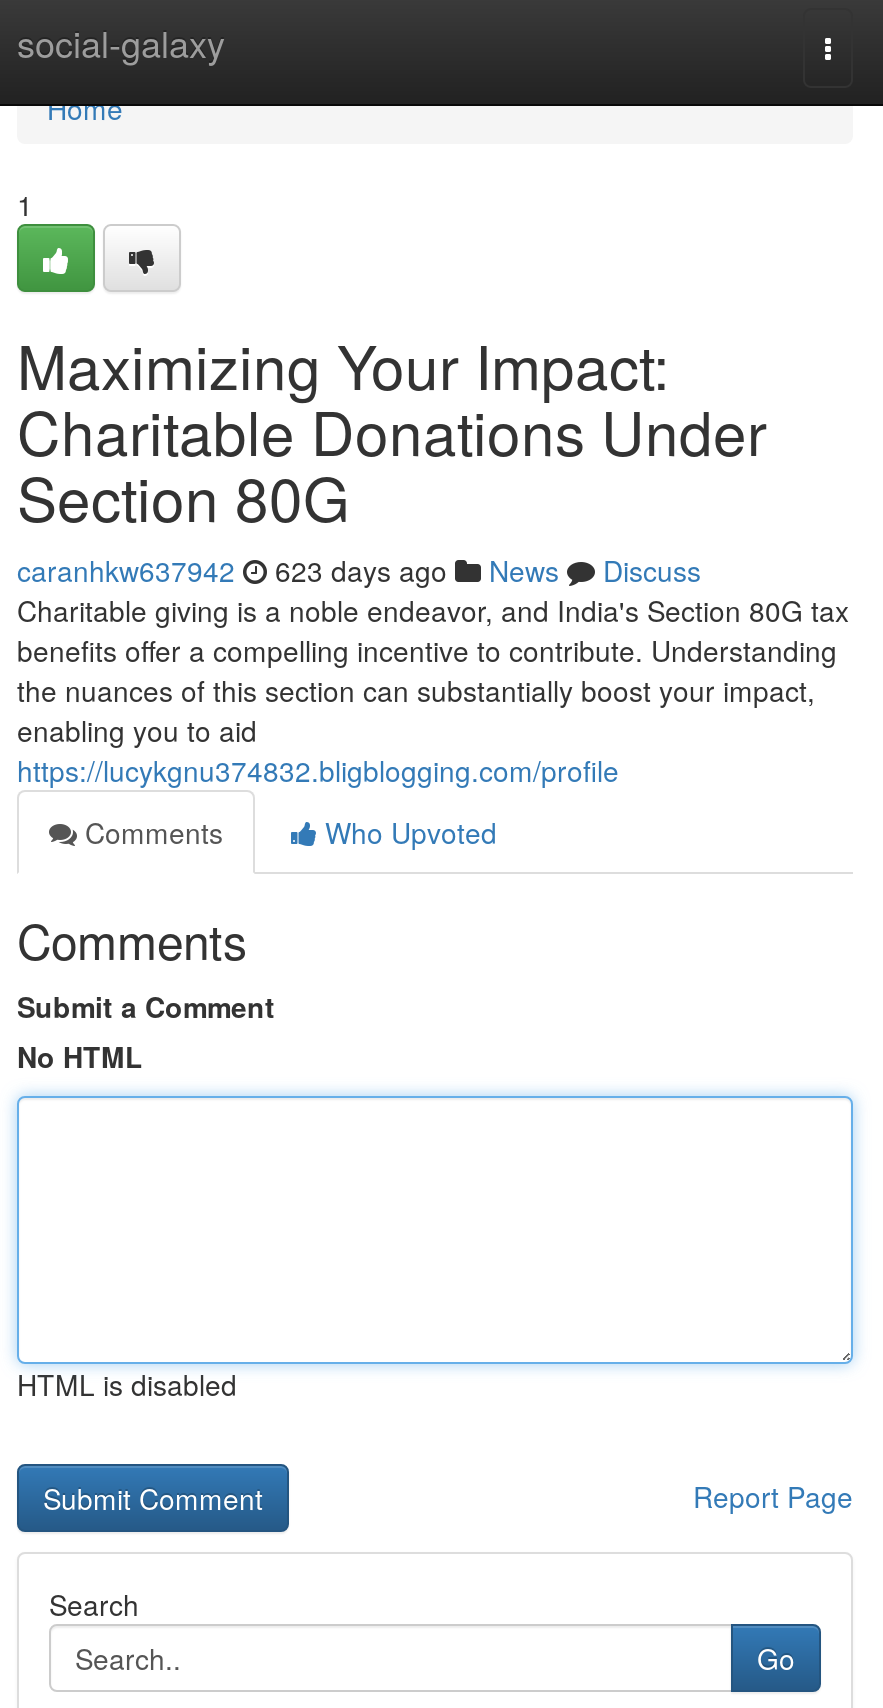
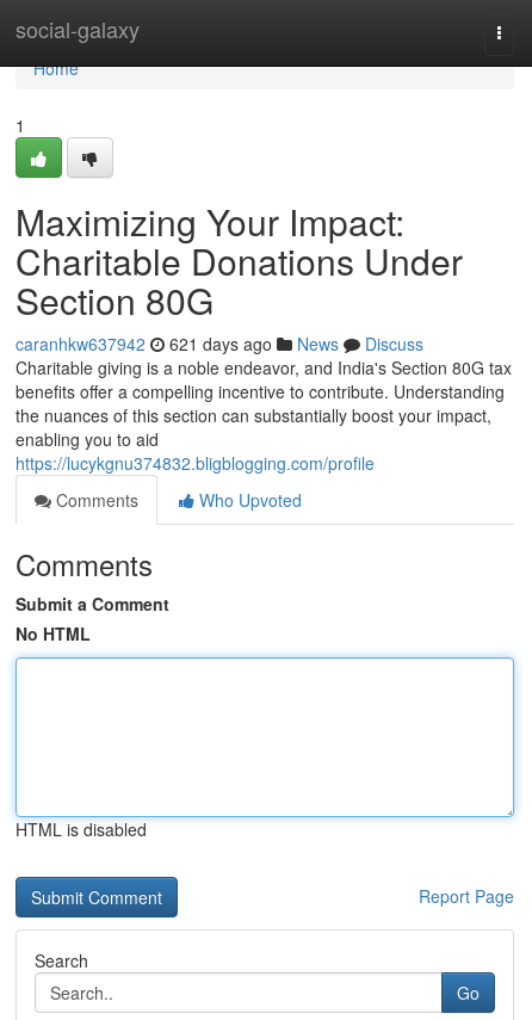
- caranhkw637942 623 days ago News Discuss
+ caranhkw637942 621 days ago News Discuss
